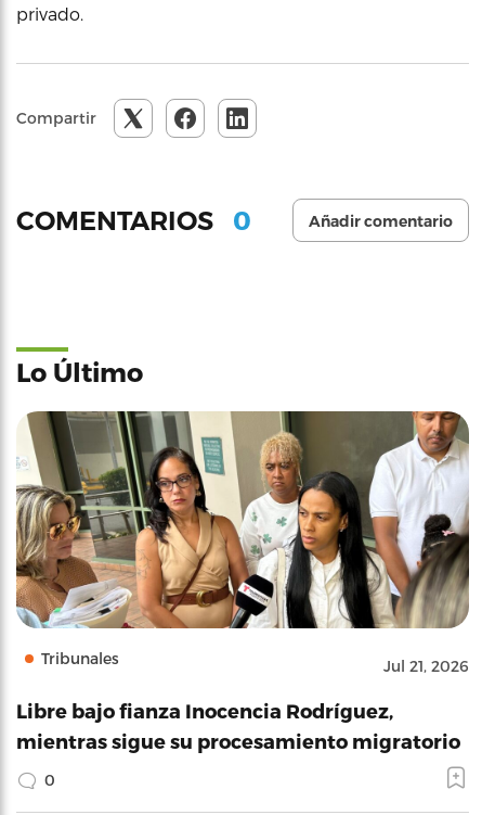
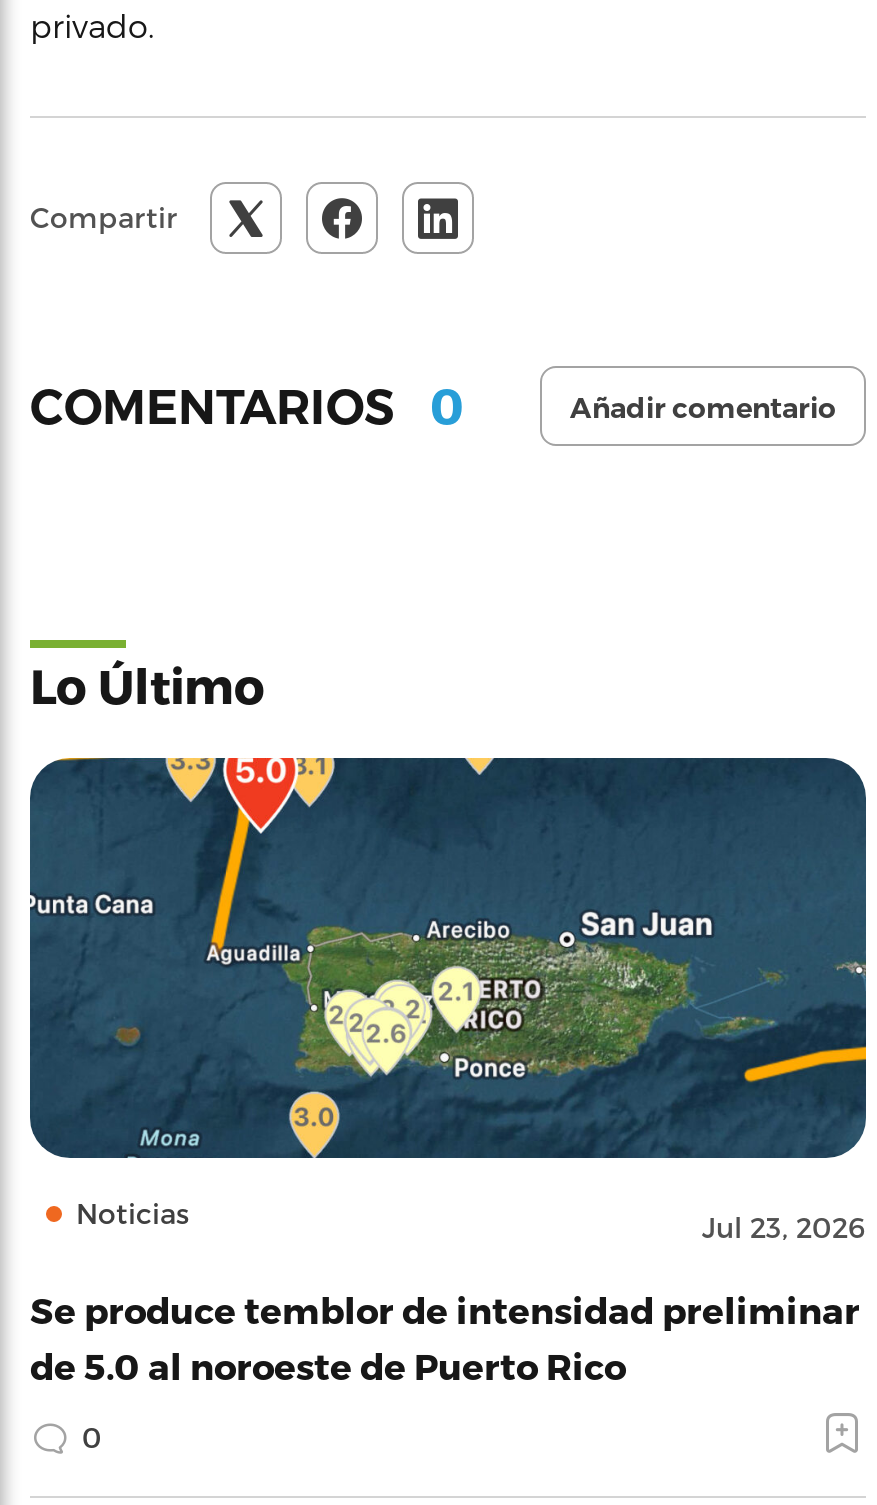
- [image]
- Tribunales
- Jul 21, 2026
+ [image]
+ Noticias
+ Jul 23, 2026

- Libre bajo fianza Inocencia Rodríguez,
- mientras sigue su procesamiento migratorio
+ Se produce temblor de intensidad preliminar
+ de 5.0 al noroeste de Puerto Rico
